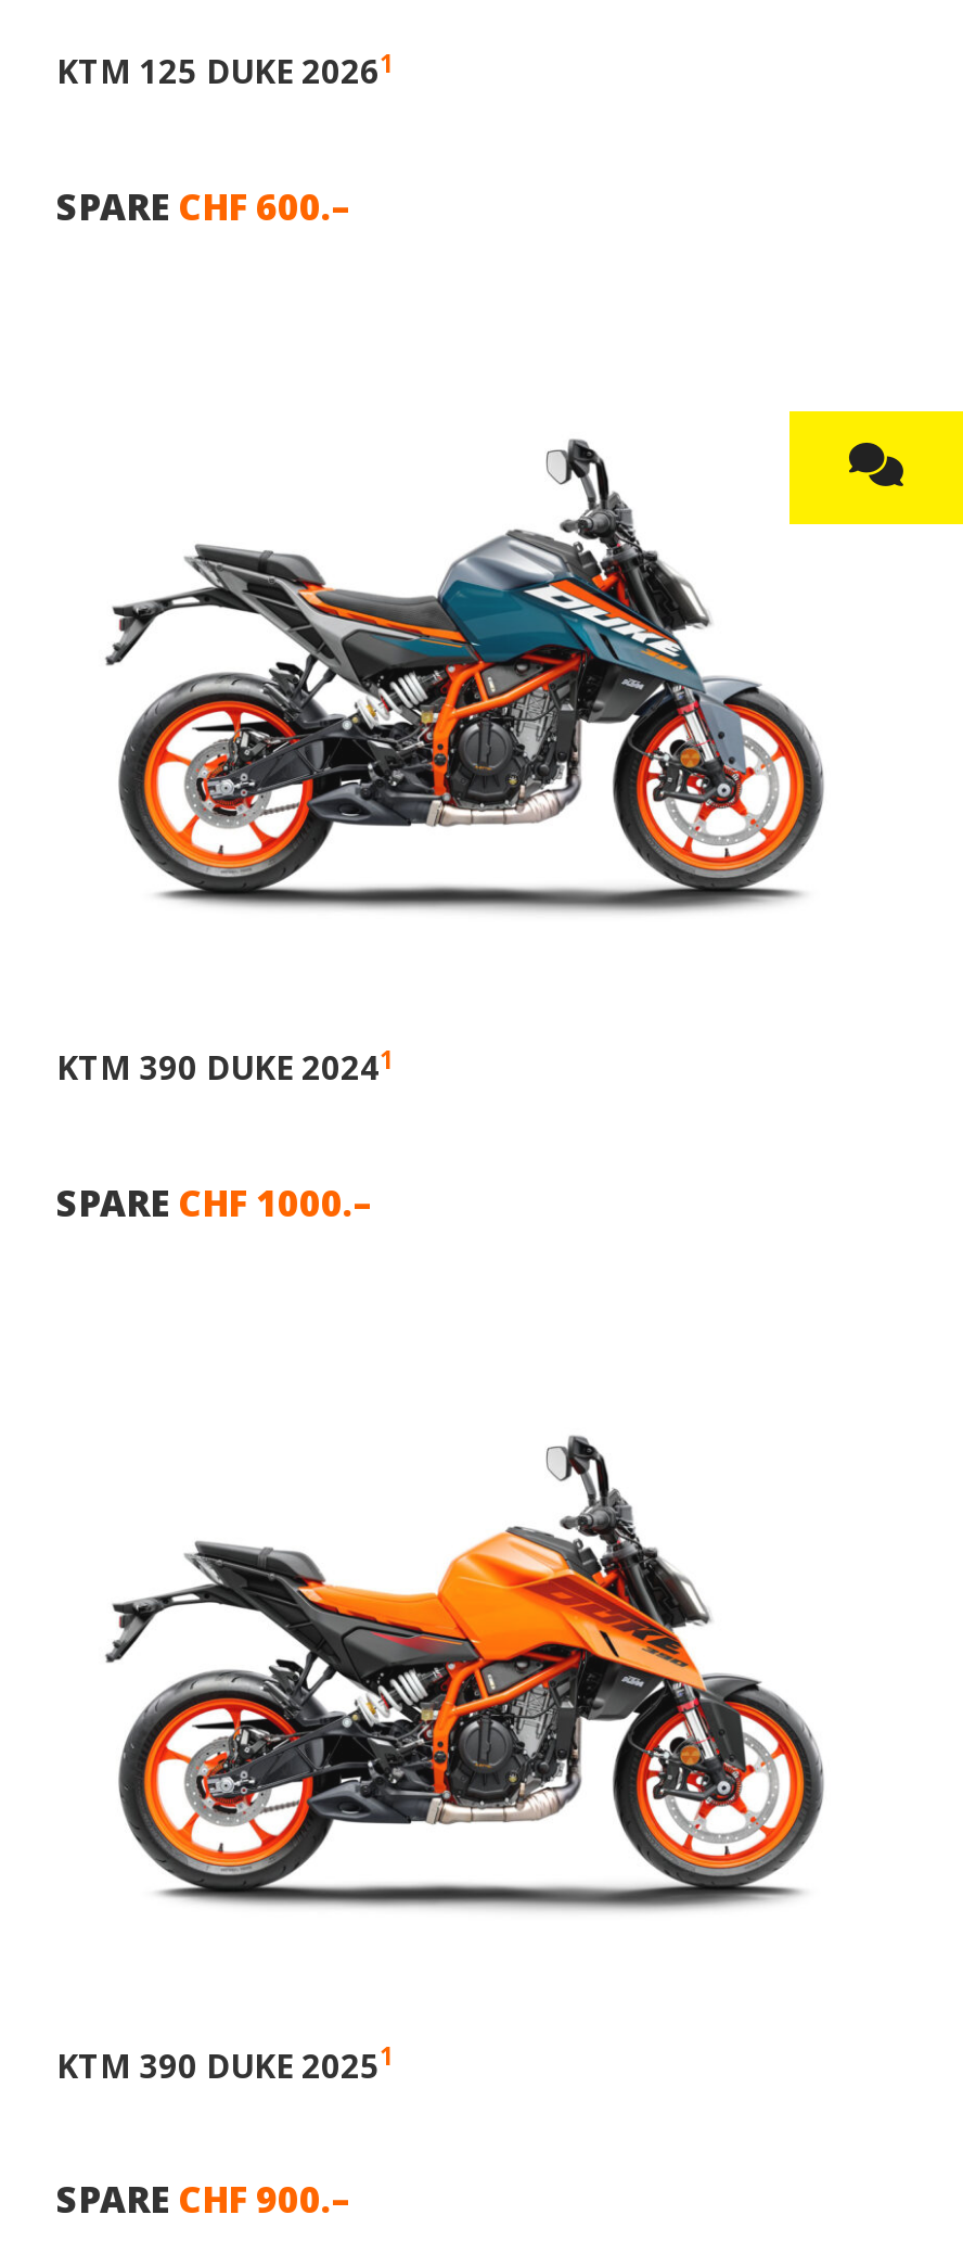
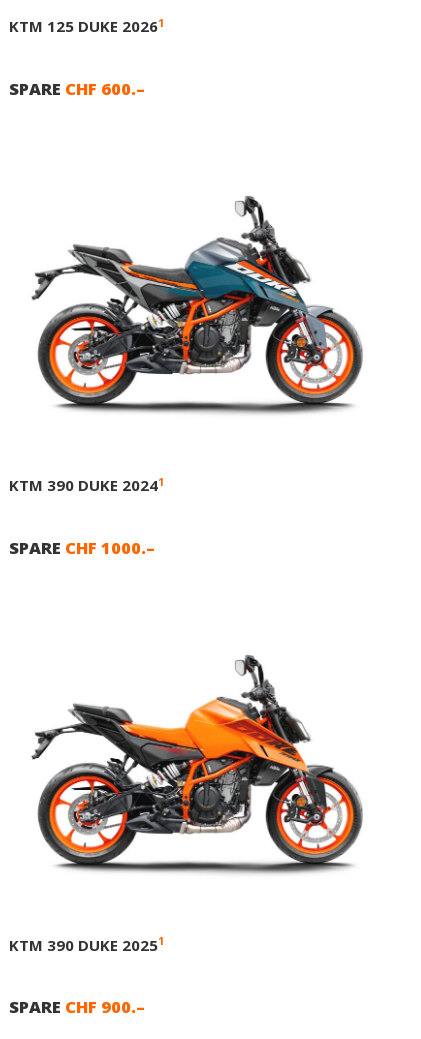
- [image]
